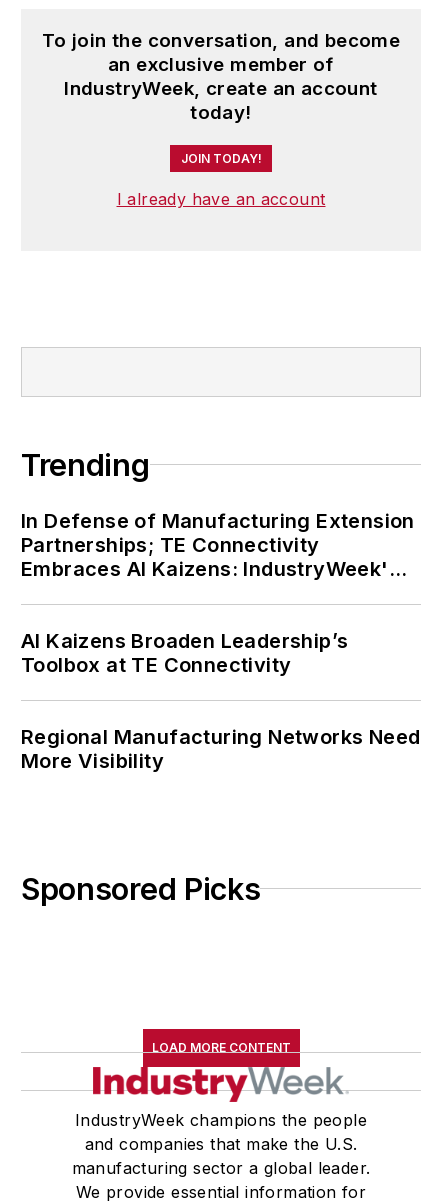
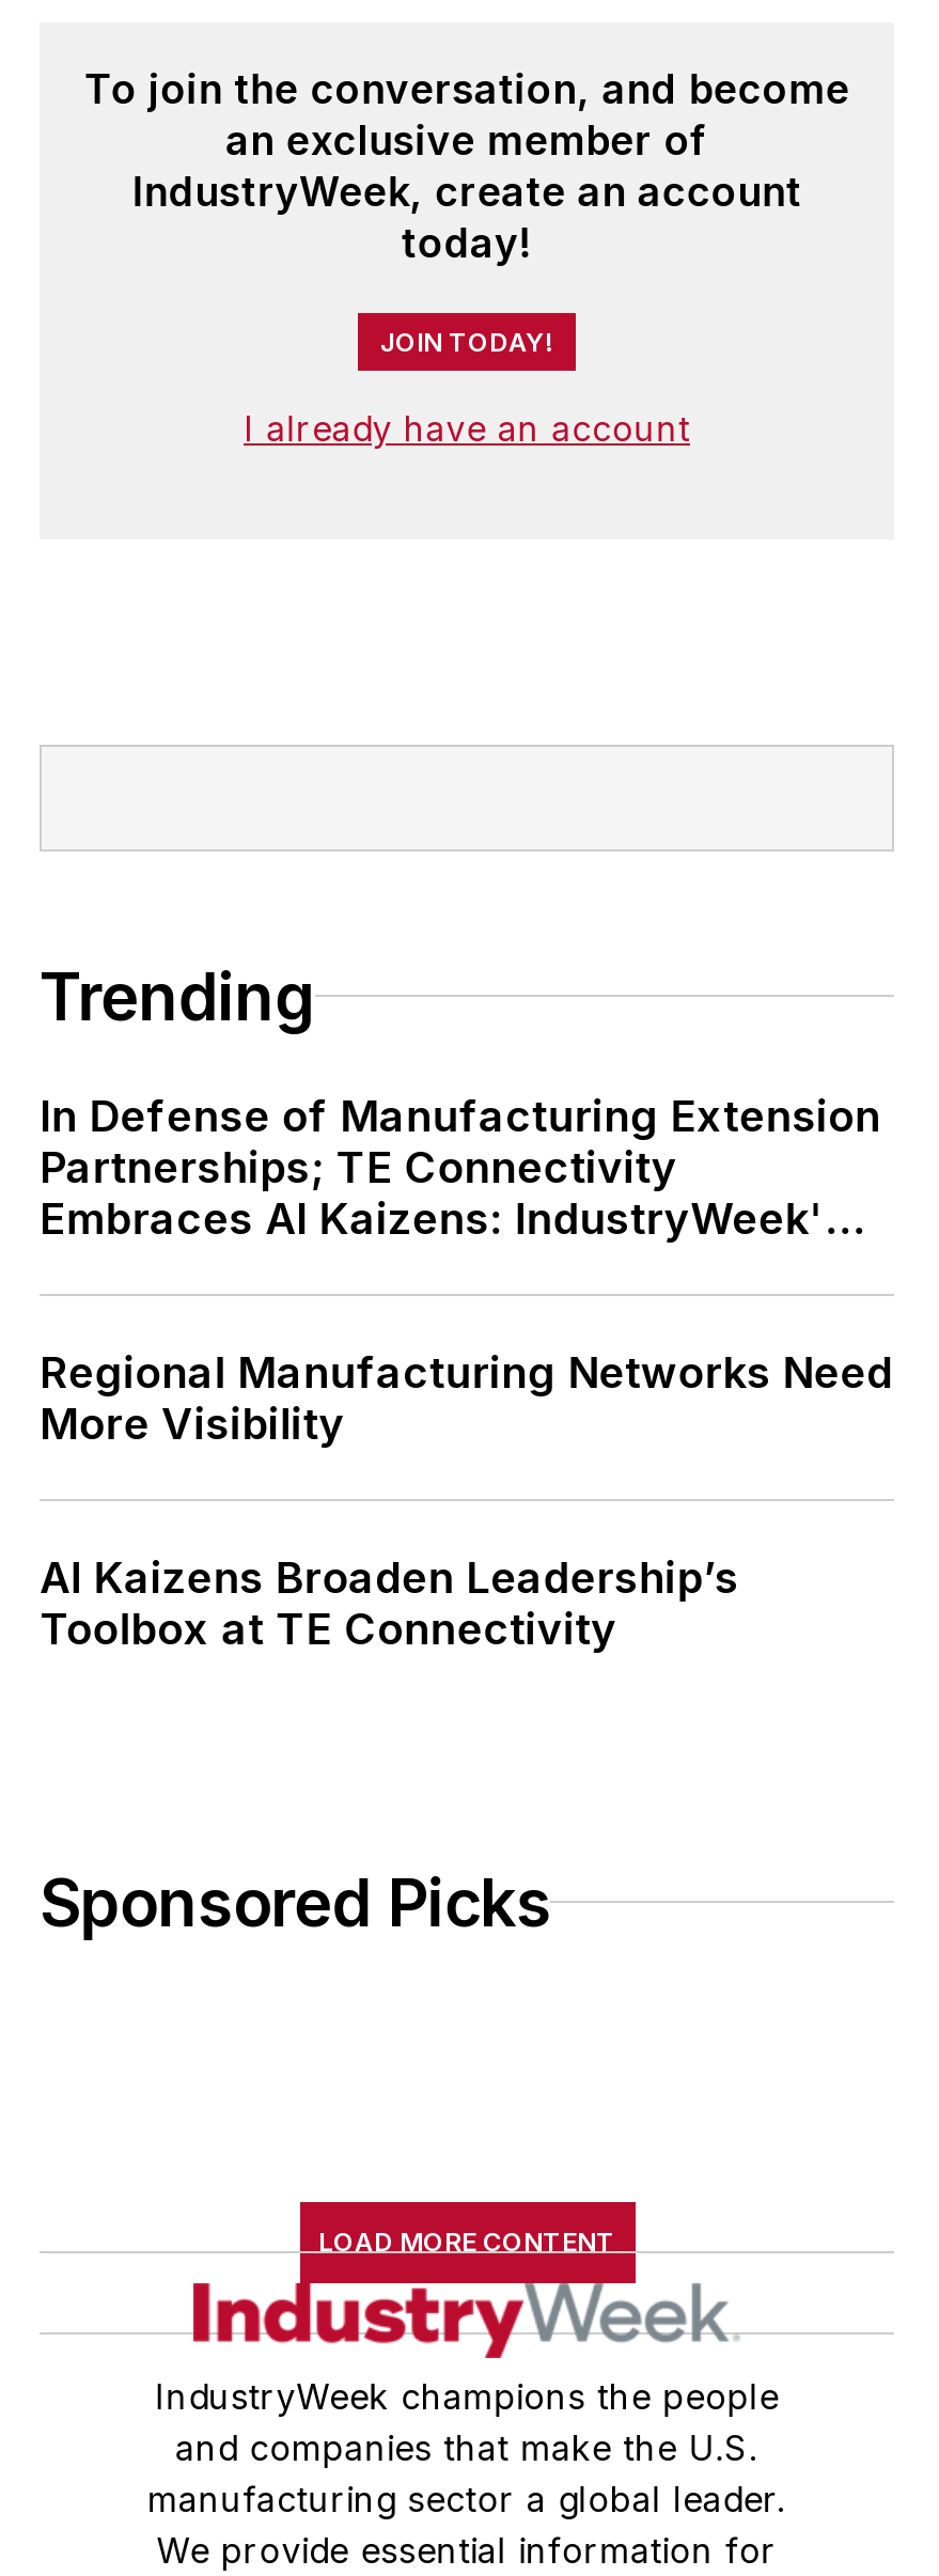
moved down: AI Kaizens Broaden Leadership’s | Toolbox at TE Connectivity

moved up: Regional Manufacturing Networks Need | More Visibility
